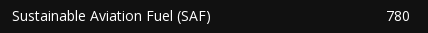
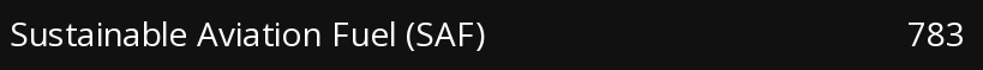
- 780
+ 783
